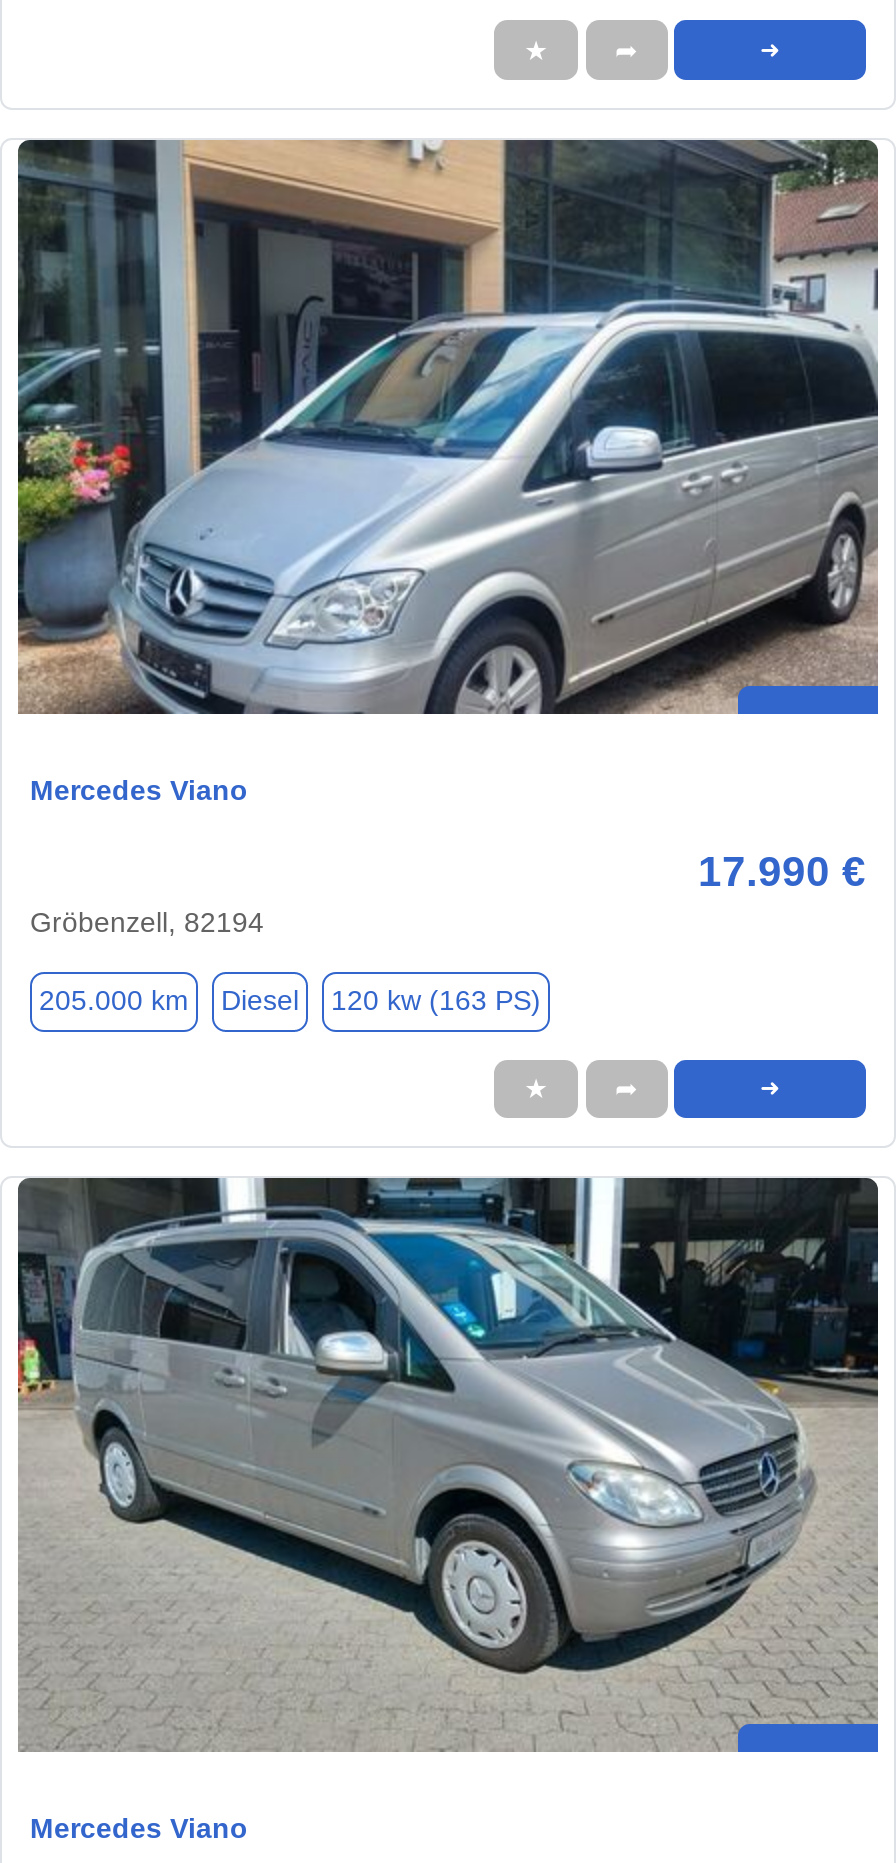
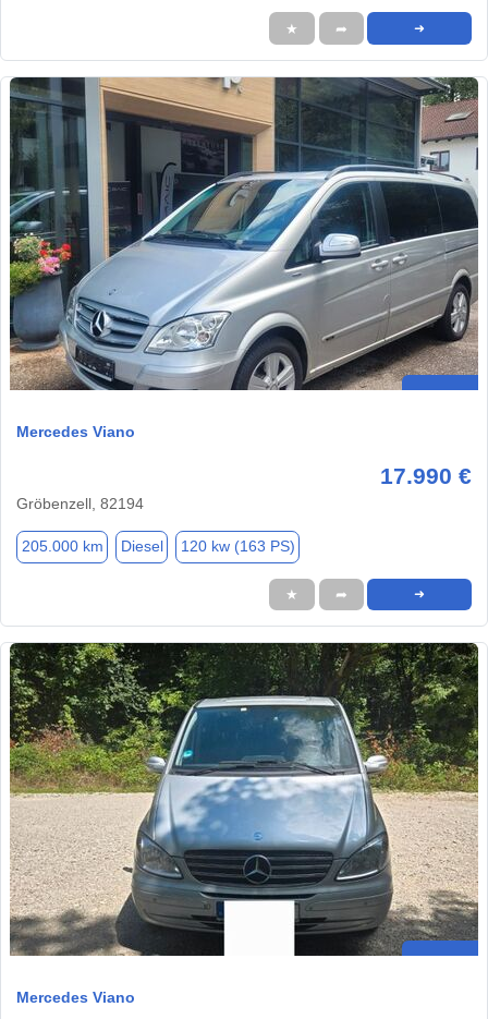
- [image]
+ [image]
